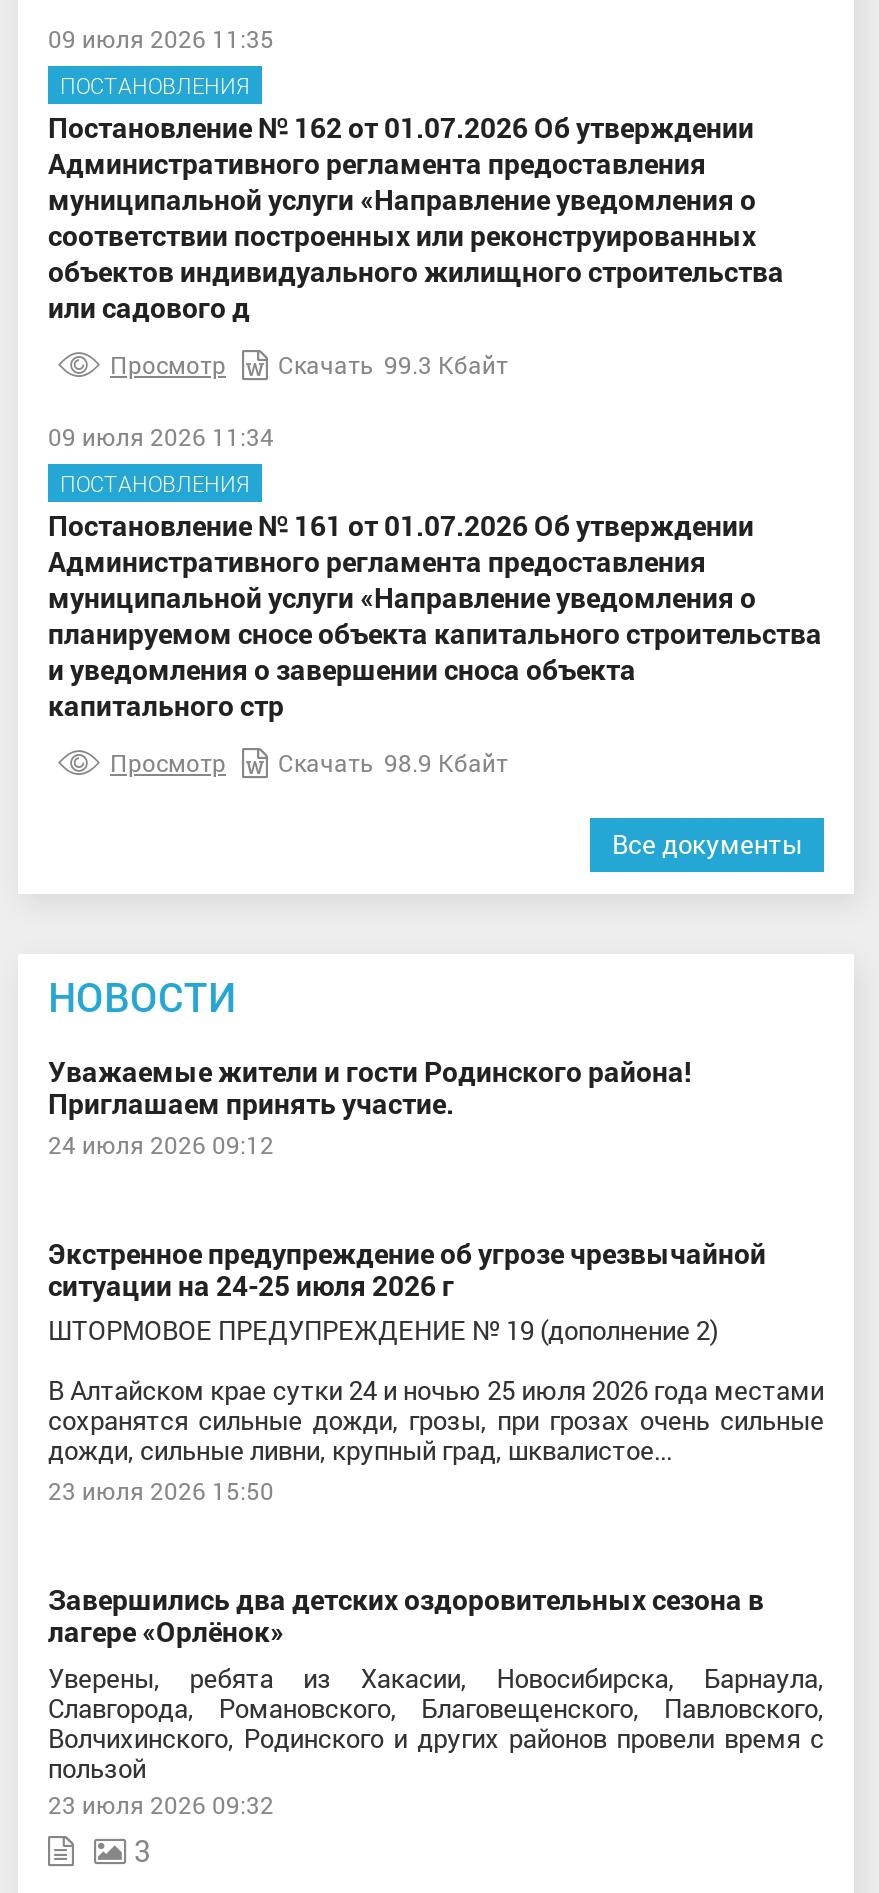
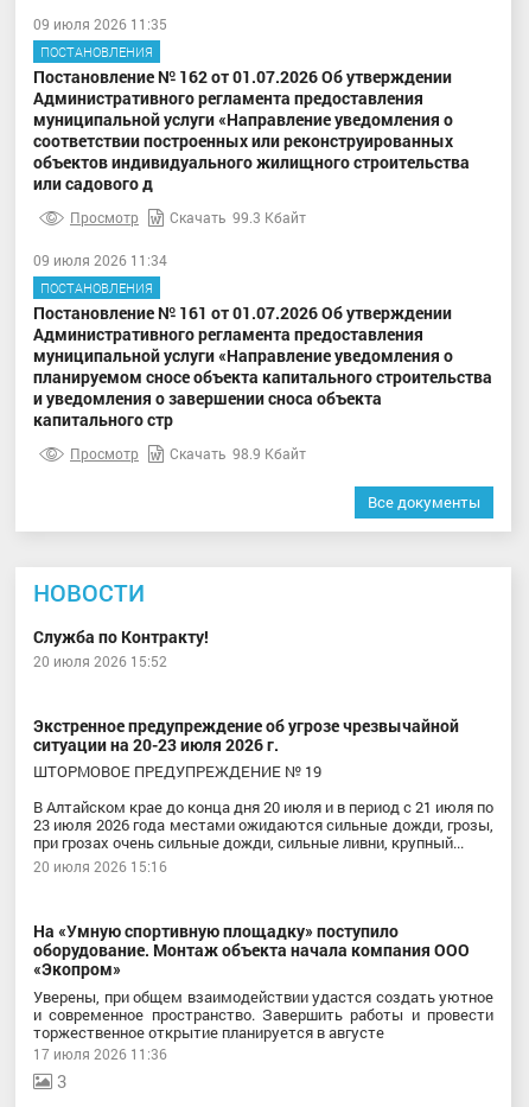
- Уважаемые жители и гости Родинского района!
- Приглашаем принять участие.
- 24 июля 2026 09:12
+ Служба по Контракту!
+ 20 июля 2026 15:52

- ситуации на 24-25 июля 2026 г
- ШТОРМОВОЕ ПРЕДУПРЕЖДЕНИЕ № 19 (дополнение 2)
+ ситуации на 20-23 июля 2026 г.
+ ШТОРМОВОЕ ПРЕДУПРЕЖДЕНИЕ № 19

- В Алтайском крае сутки 24 и ночью 25 июля 2026 года местами
- сохранятся сильные дожди, грозы, при грозах очень сильные
- дожди, сильные ливни, крупный град, шквалистое...
- 23 июля 2026 15:50
+ В Алтайском крае до конца дня 20 июля и в период с 21 июля по
+ 23 июля 2026 года местами ожидаются сильные дожди, грозы,
+ при грозах очень сильные дожди, сильные ливни, крупный...
+ 20 июля 2026 15:16

- Завершились два детских оздоровительных сезона в
- лагере «Орлёнок»
- Уверены, ребята из Хакасии, Новосибирска, Барнаула,
- Славгорода, Романовского, Благовещенского, Павловского,
- Волчихинского, Родинского и других районов провели время с
- пользой
- 23 июля 2026 09:32
+ На «Умную спортивную площадку» поступило
+ оборудование. Монтаж объекта начала компания ООО
+ «Экопром»
+ Уверены, при общем взаимодействии удастся создать уютное
+ и современное пространство. Завершить работы и провести
+ торжественное открытие планируется в августе
+ 17 июля 2026 11:36
